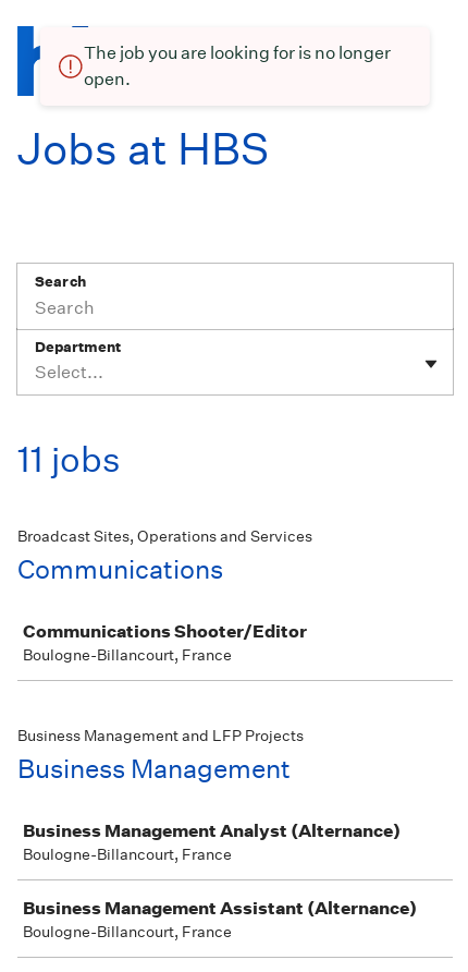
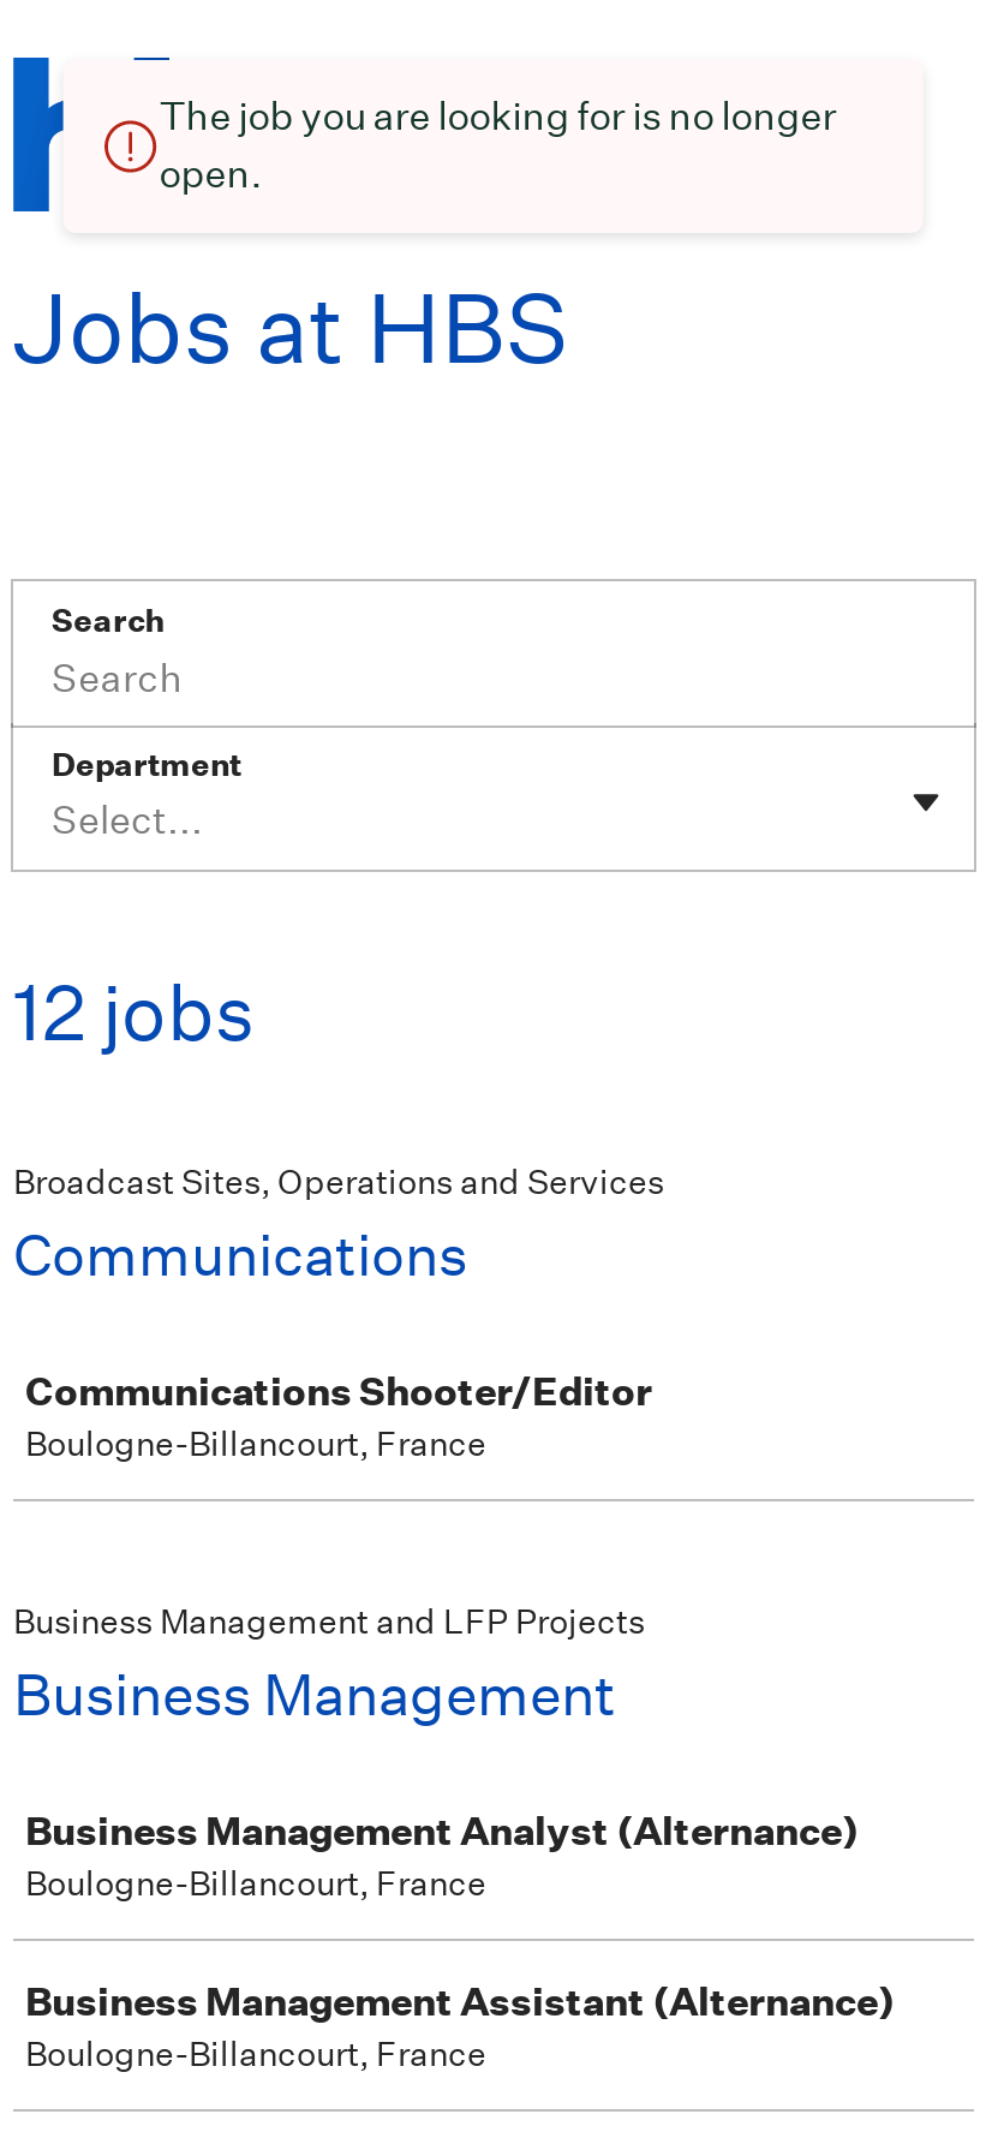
- 11 jobs
+ 12 jobs
